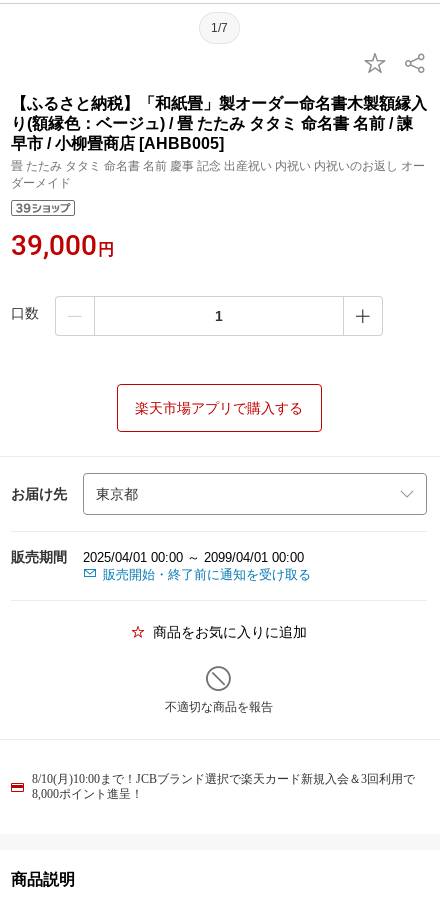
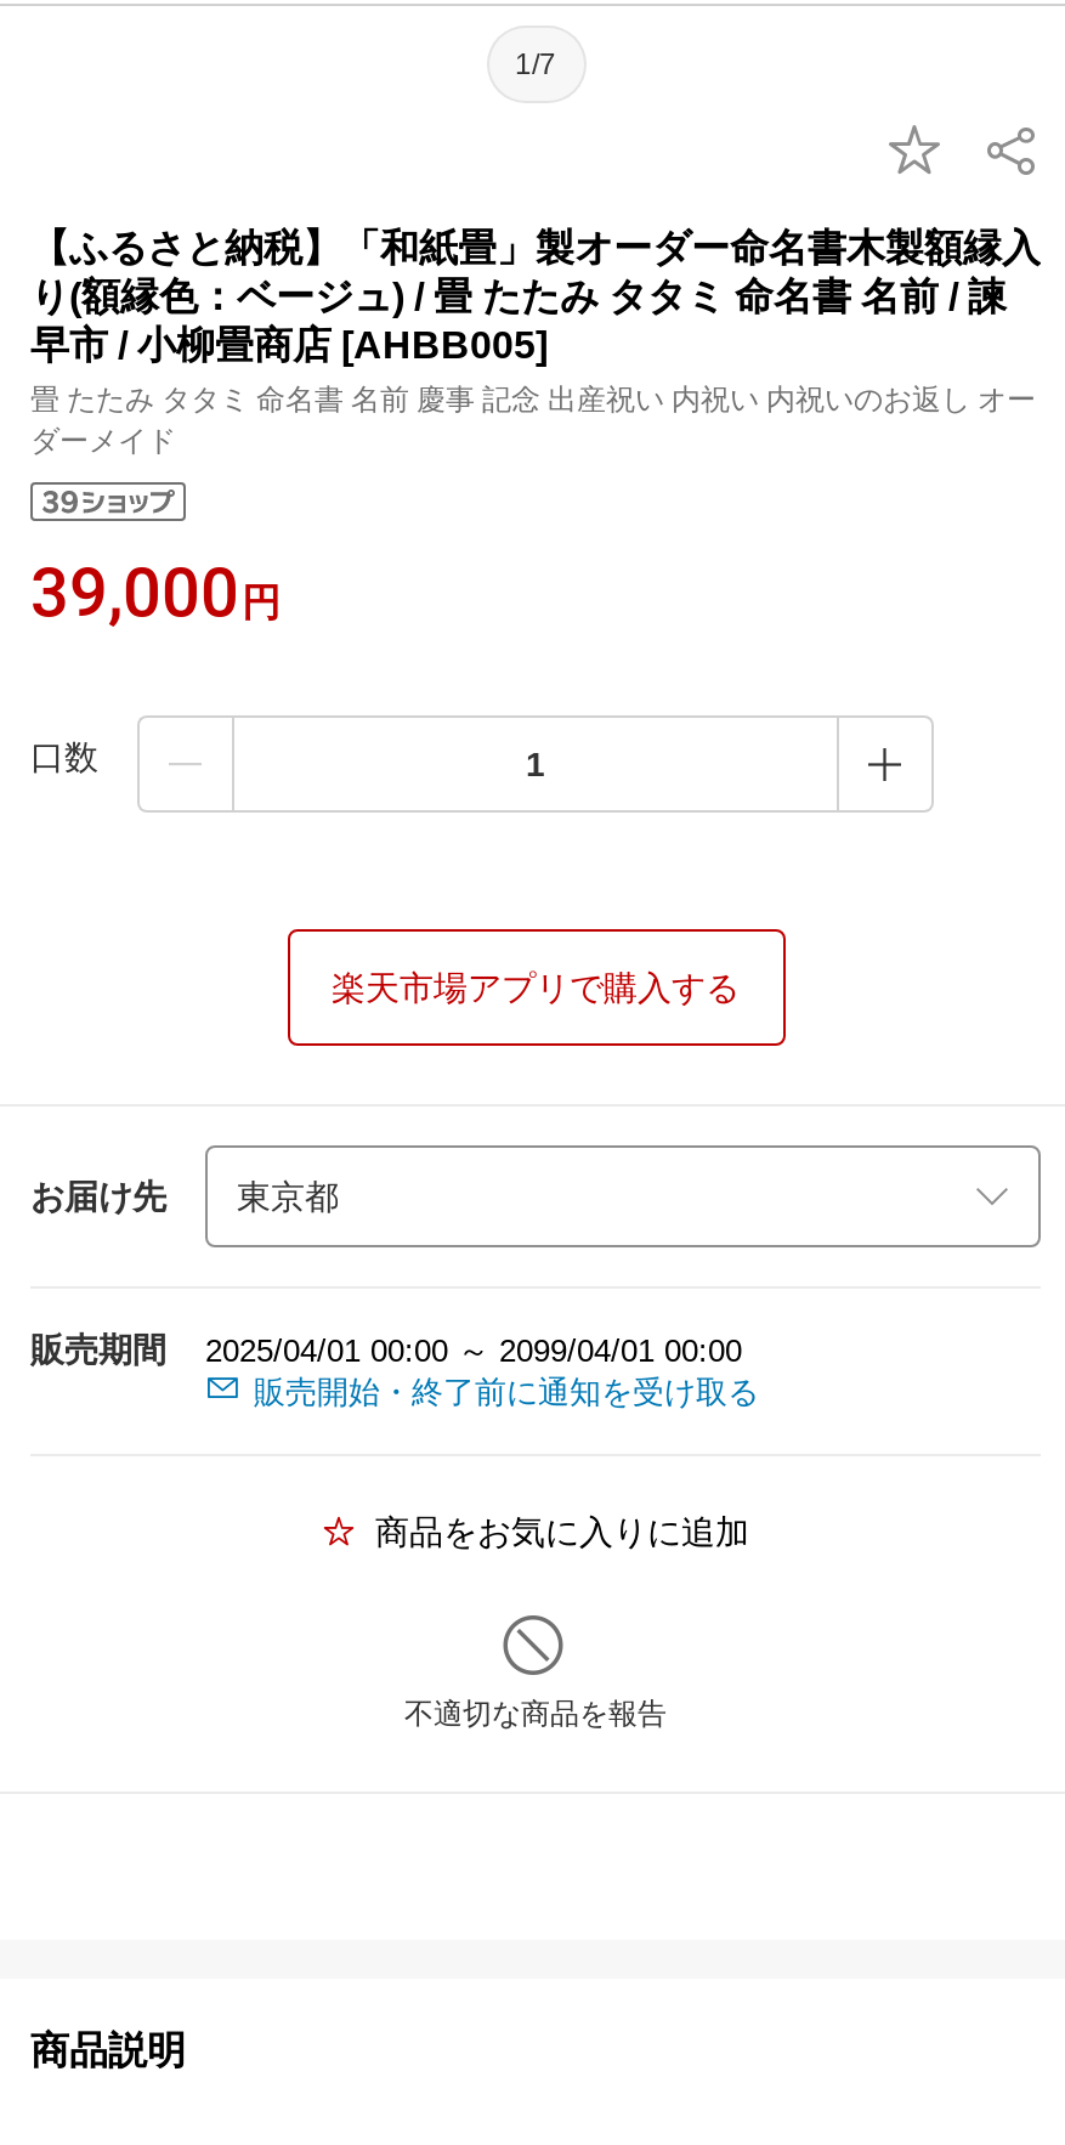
- 8/10(月)10:00まで！JCBブランド選択で楽天カード新規入会＆3回利用で
- 8,000ポイント進呈！
